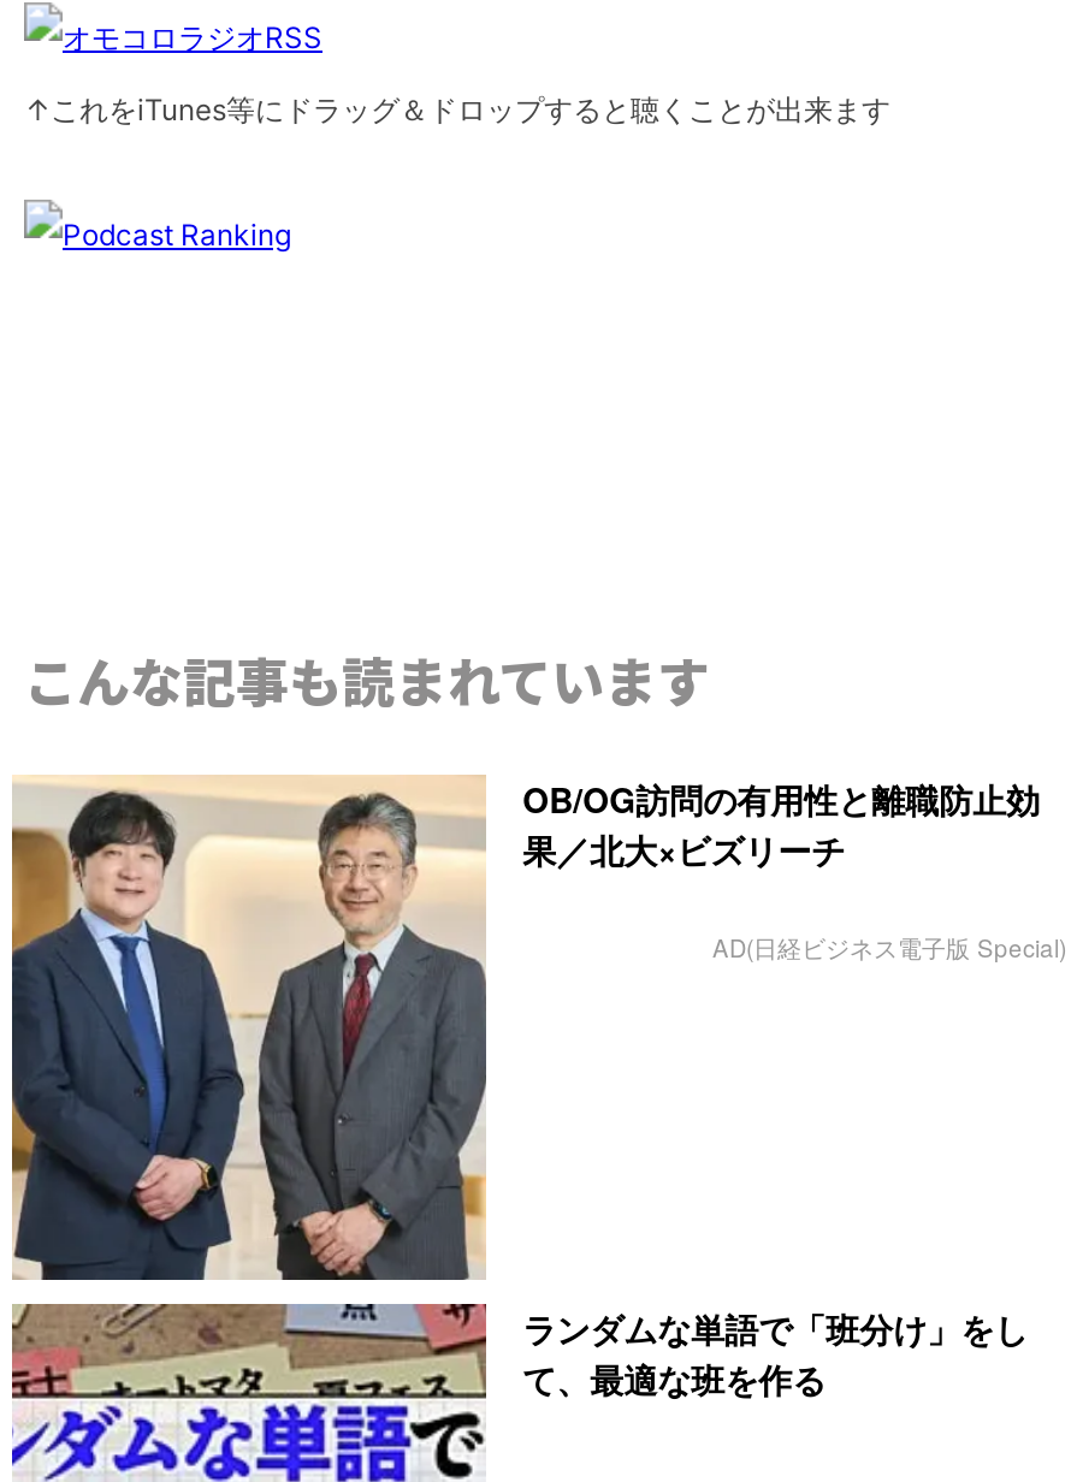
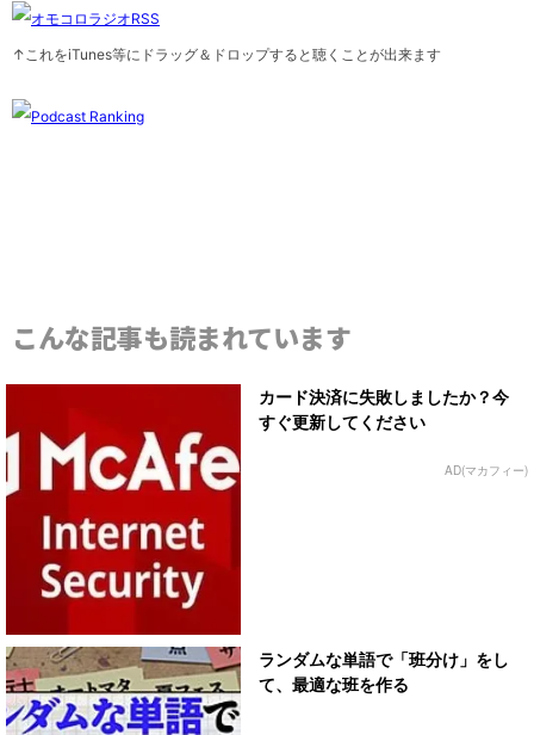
- [image]
- OB/OG訪問の有用性と離職防止効
- 果／北大×ビズリーチ
+ [image]
+ カード決済に失敗しましたか？今
+ すぐ更新してください

- AD(日経ビジネス電子版 Special)
+ AD(マカフィー)
